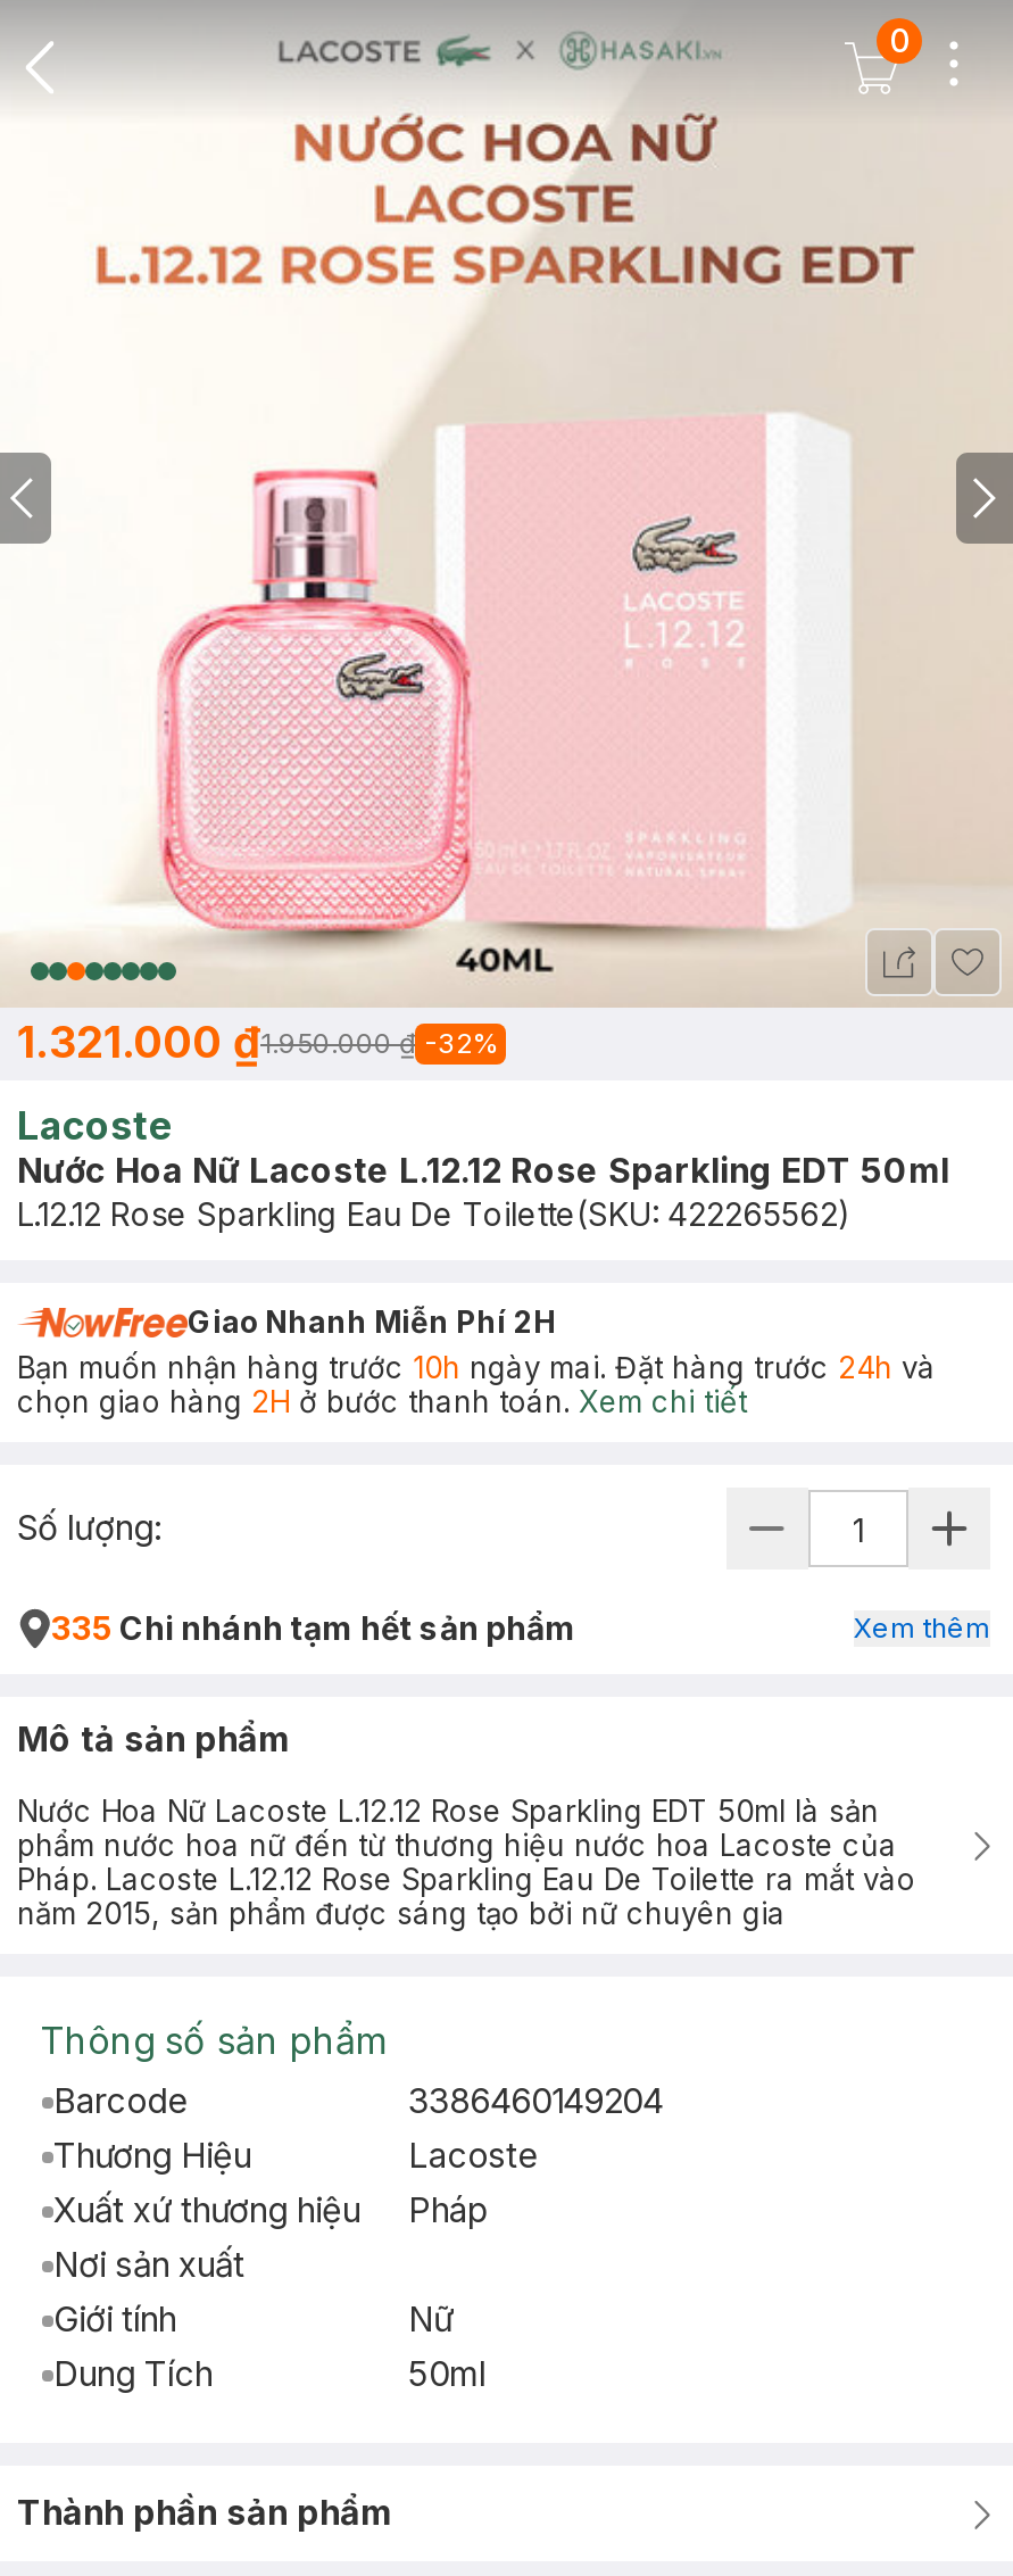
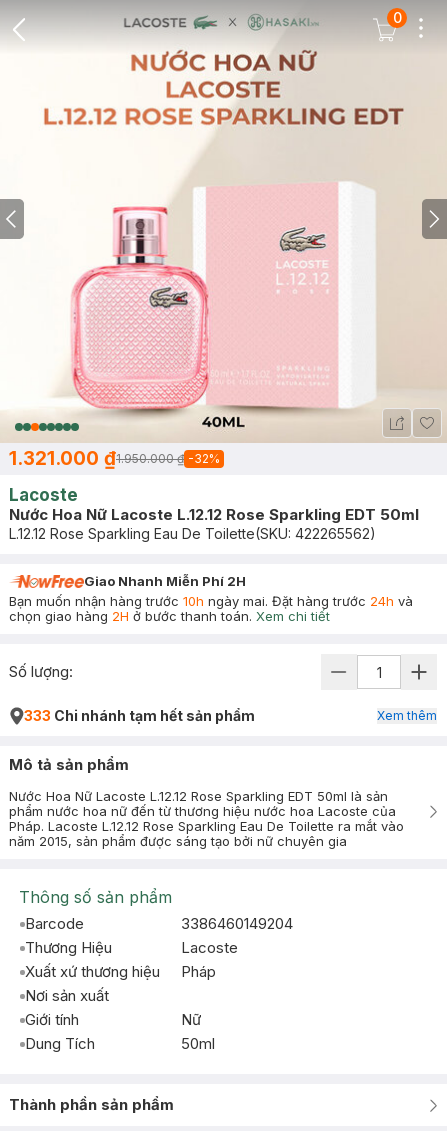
- 335 Chi nhánh tạm hết sản phẩm
+ 333 Chi nhánh tạm hết sản phẩm
